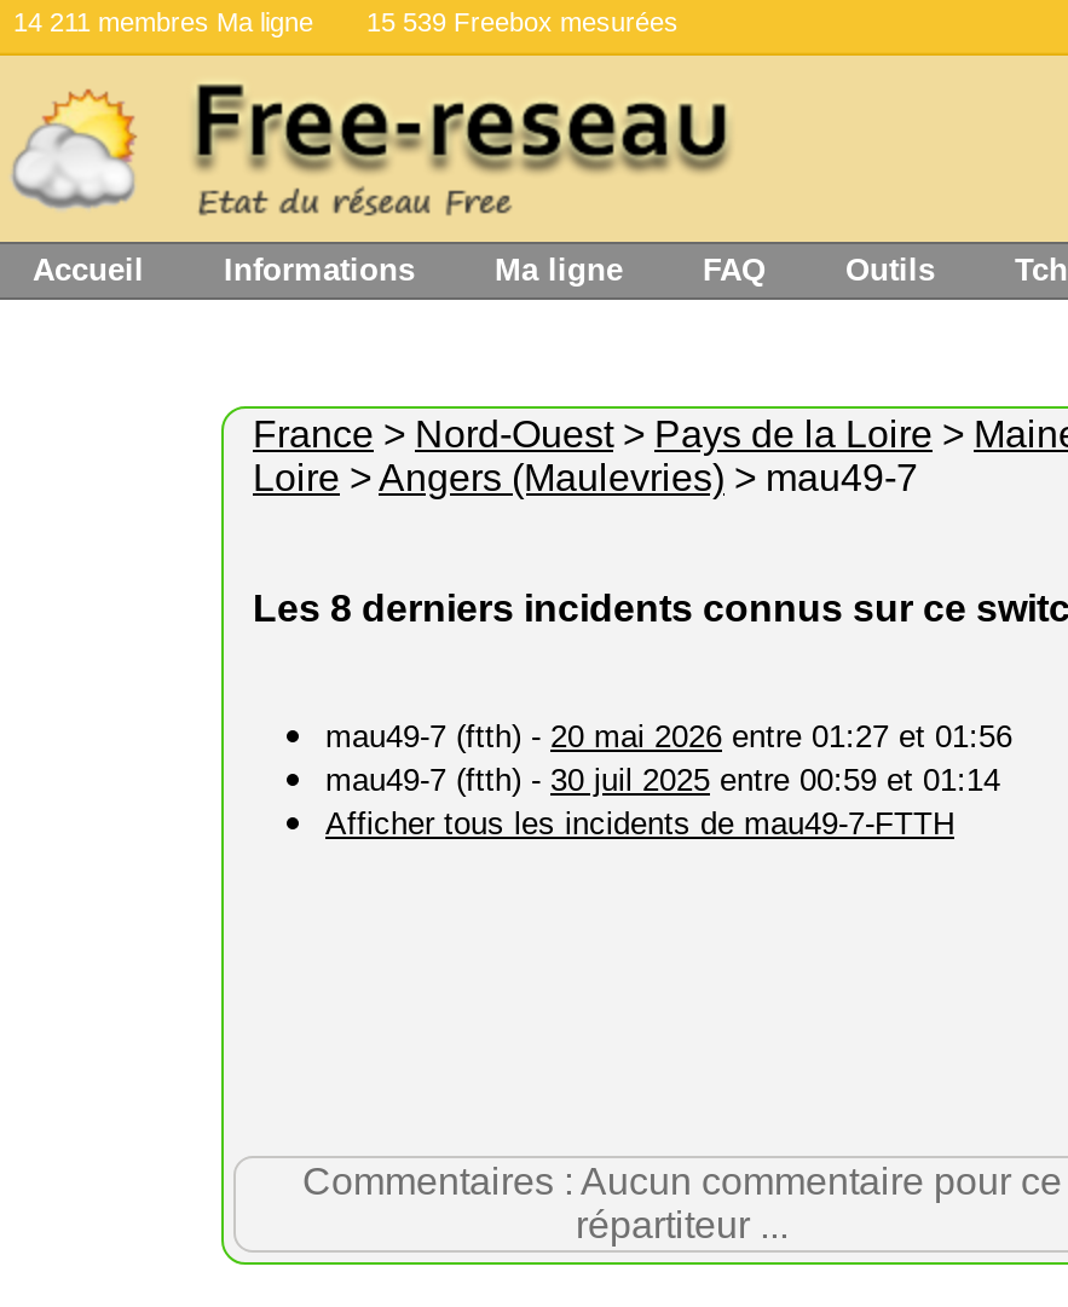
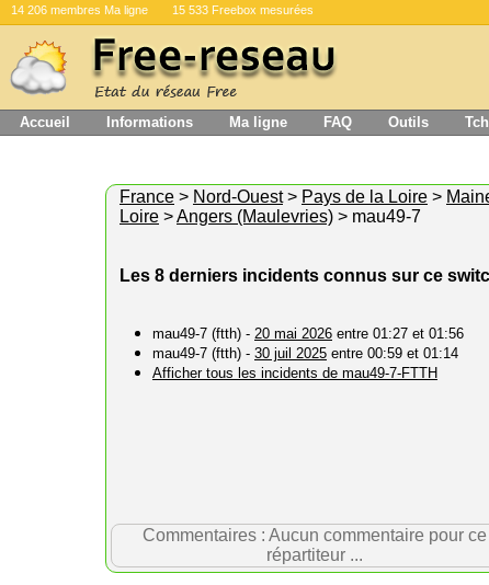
- 14 211 membres Ma ligne
- 15 539 Freebox mesurées
+ 14 206 membres Ma ligne
+ 15 533 Freebox mesurées
